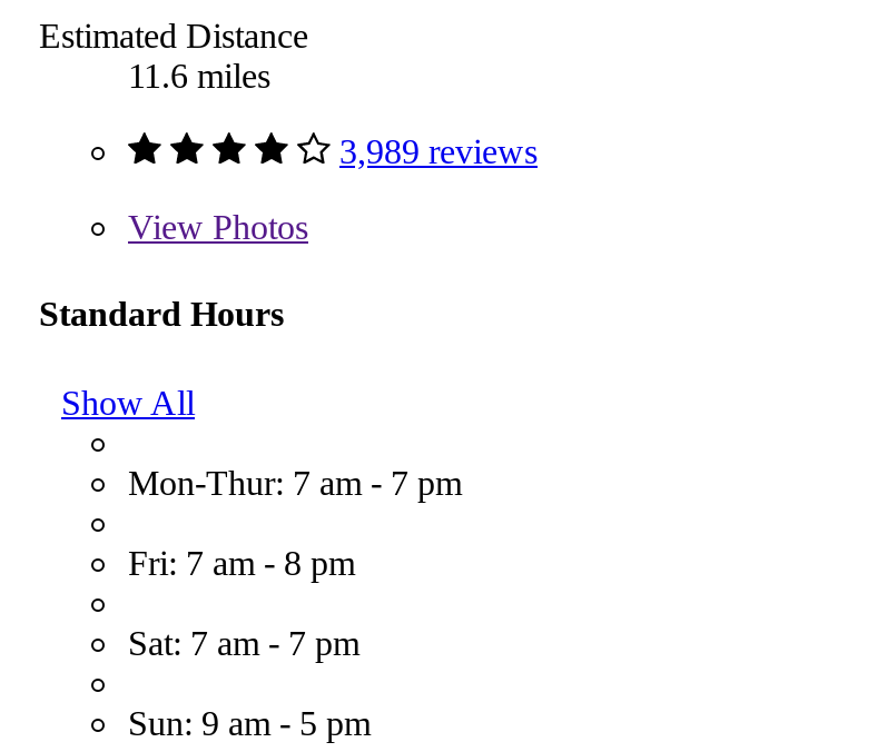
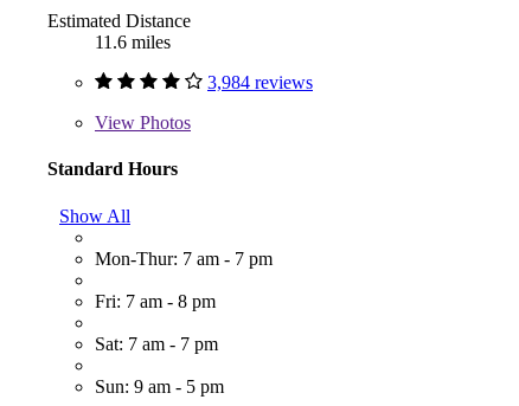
- 3,989 reviews
+ 3,984 reviews
